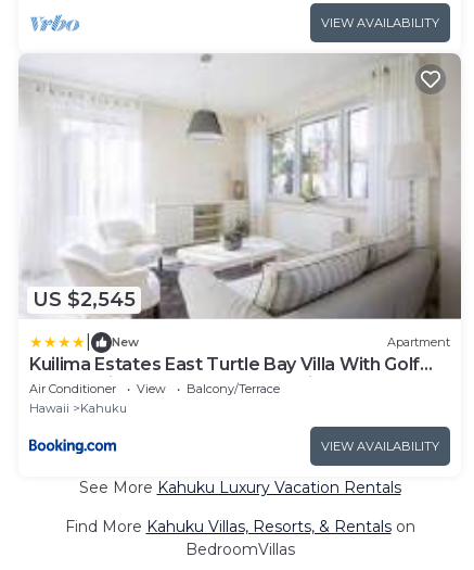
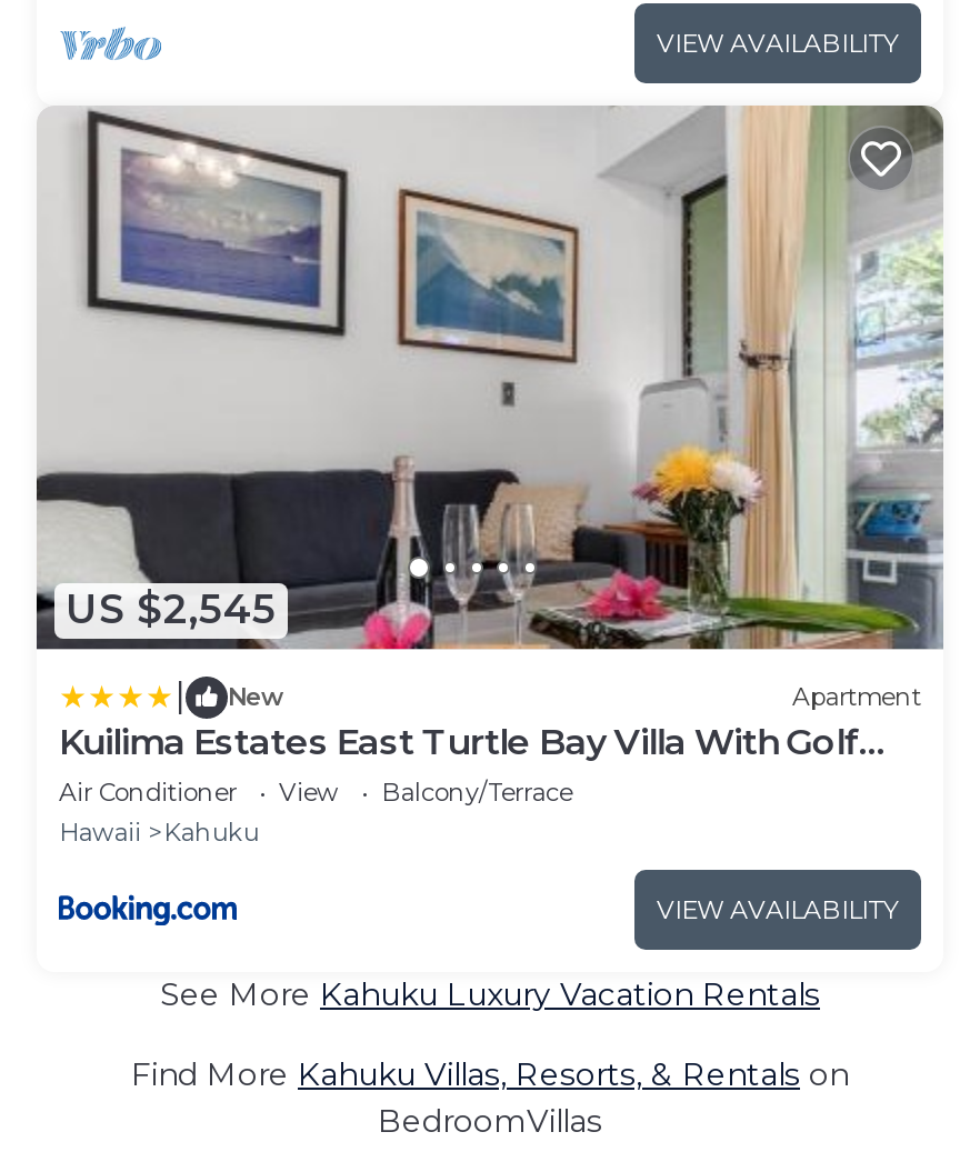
- [image]
+ [image]
